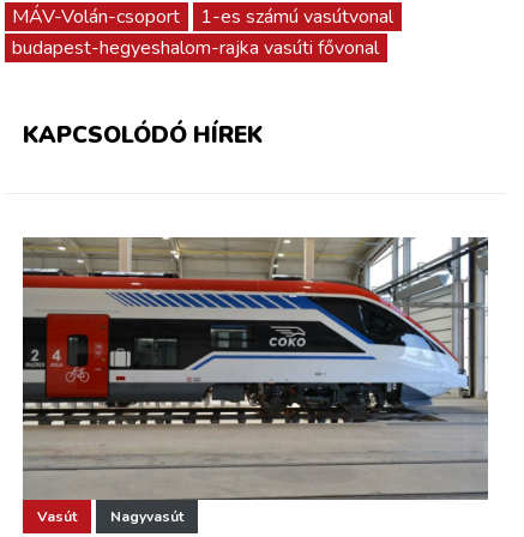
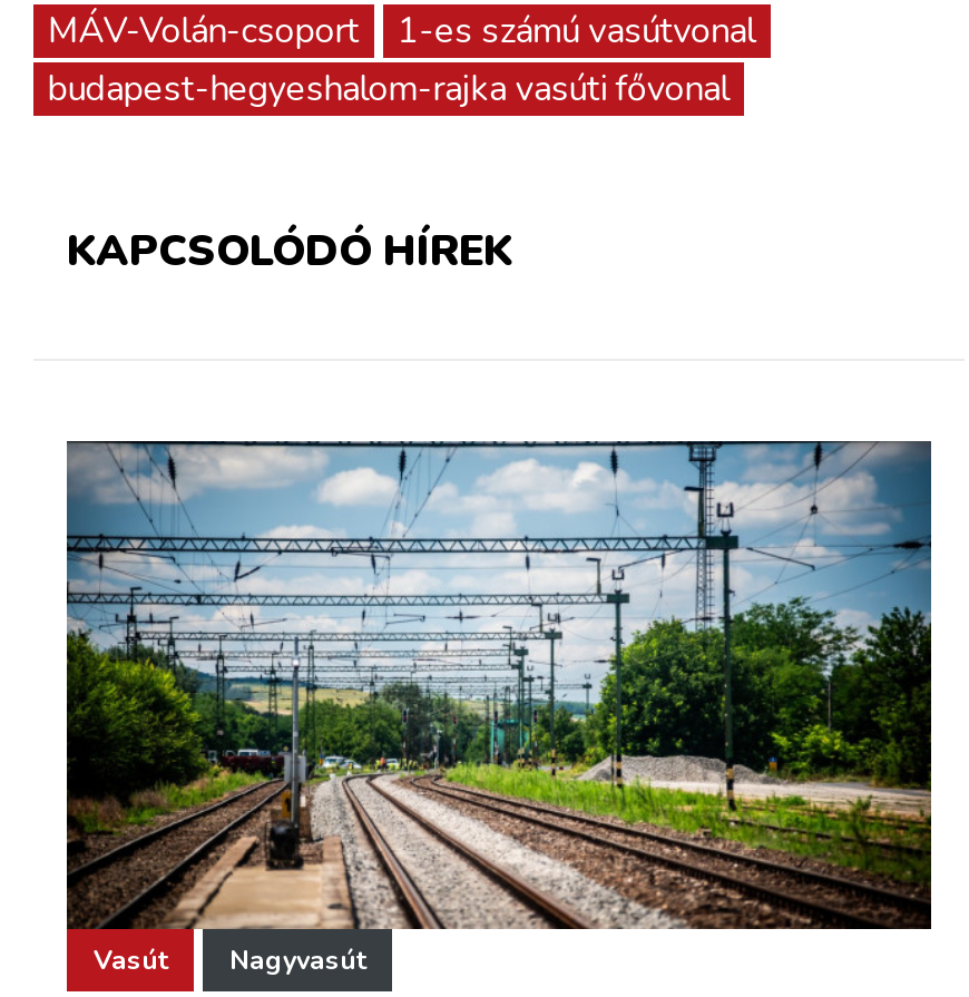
- [image]
+ [image]
